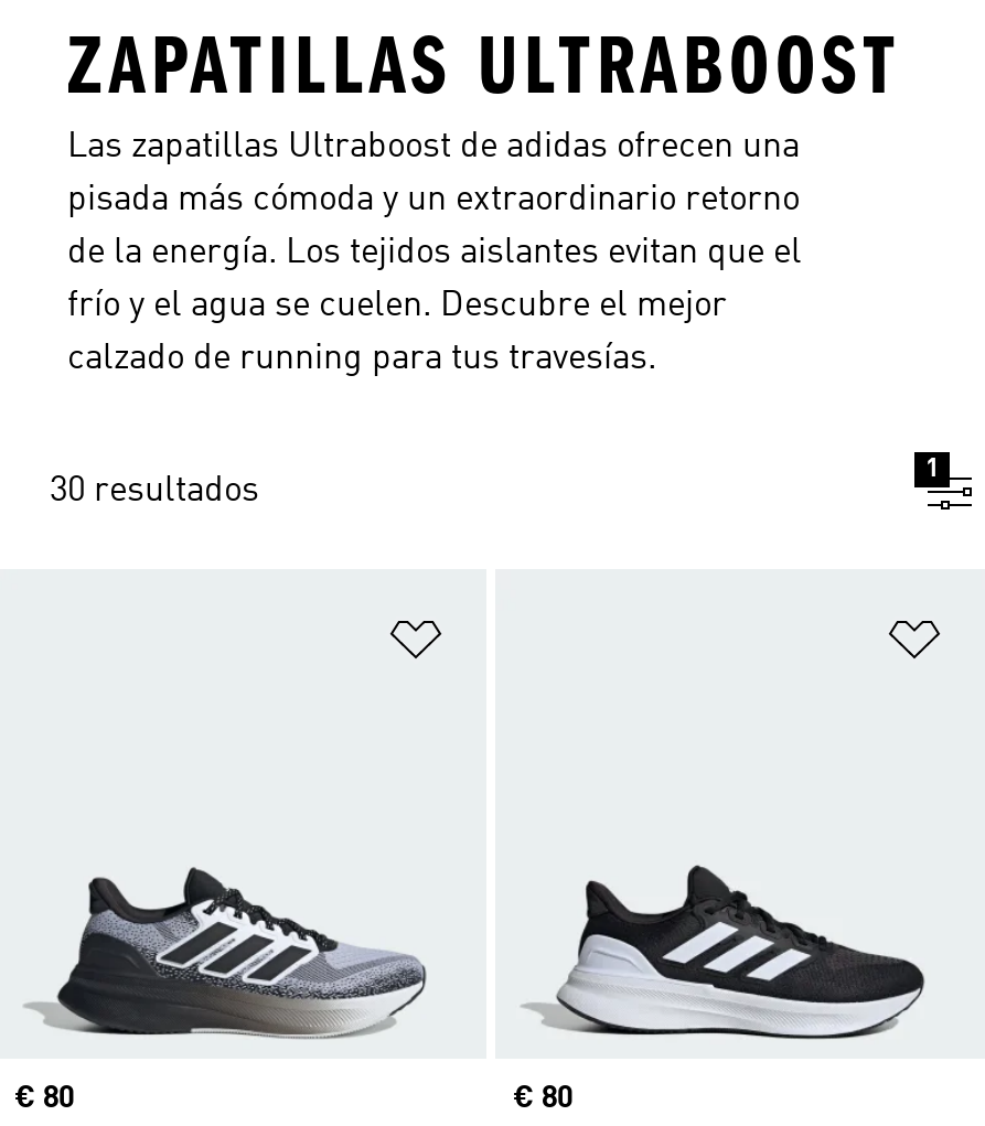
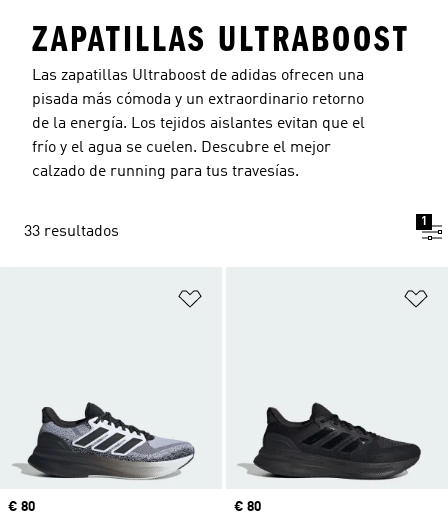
- 30 resultados
+ 33 resultados

- [image]
+ [image]
